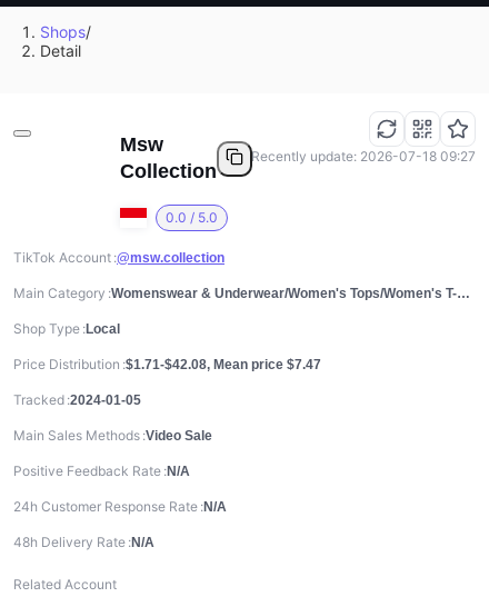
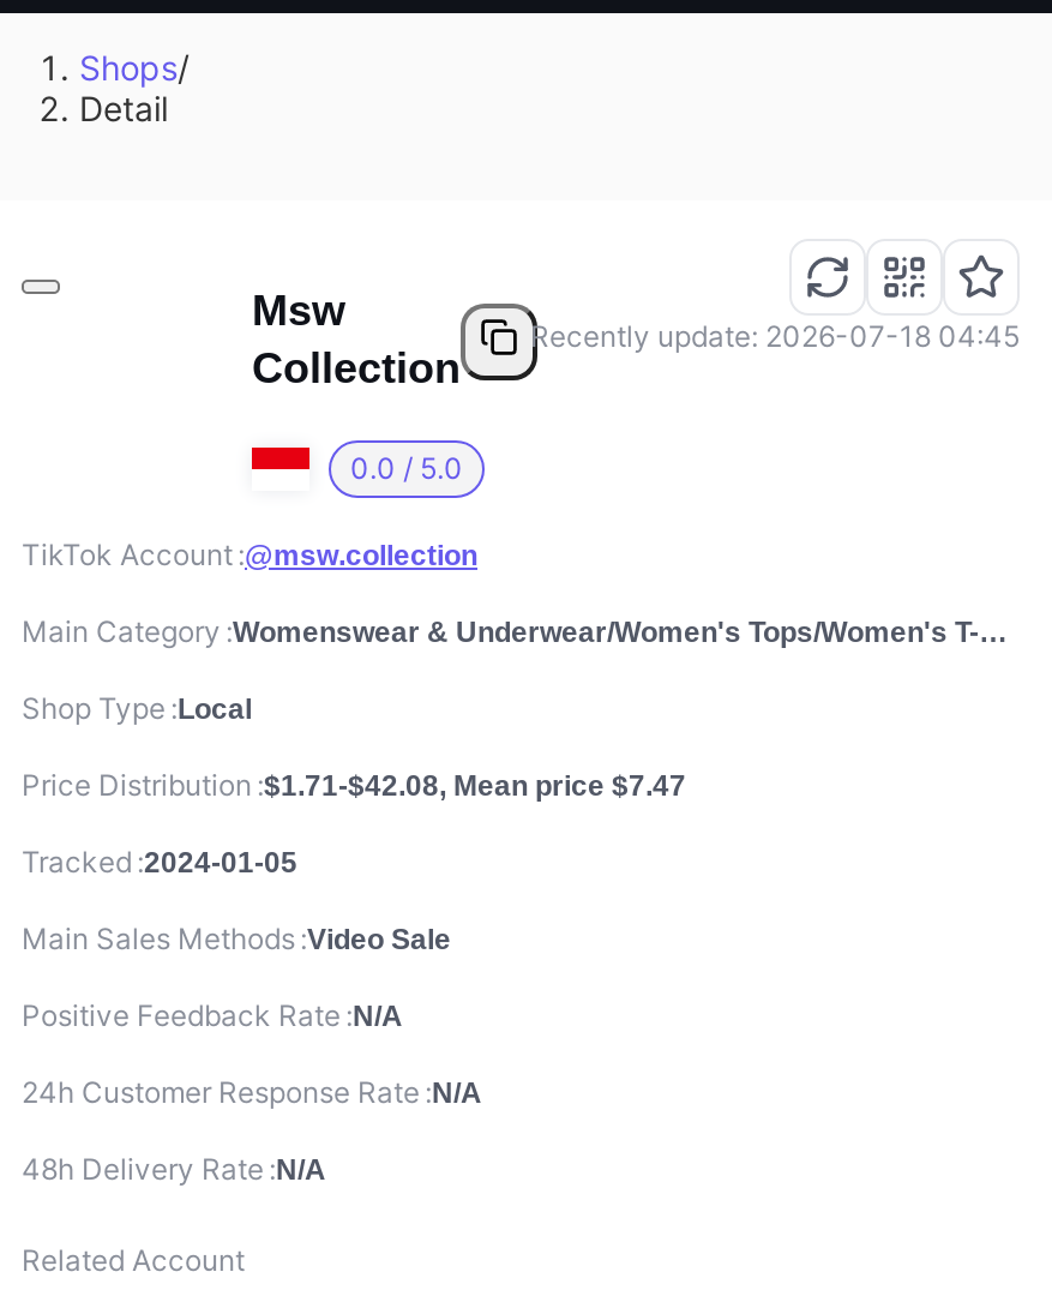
- Recently update: 2026-07-18 09:27
+ Recently update: 2026-07-18 04:45
